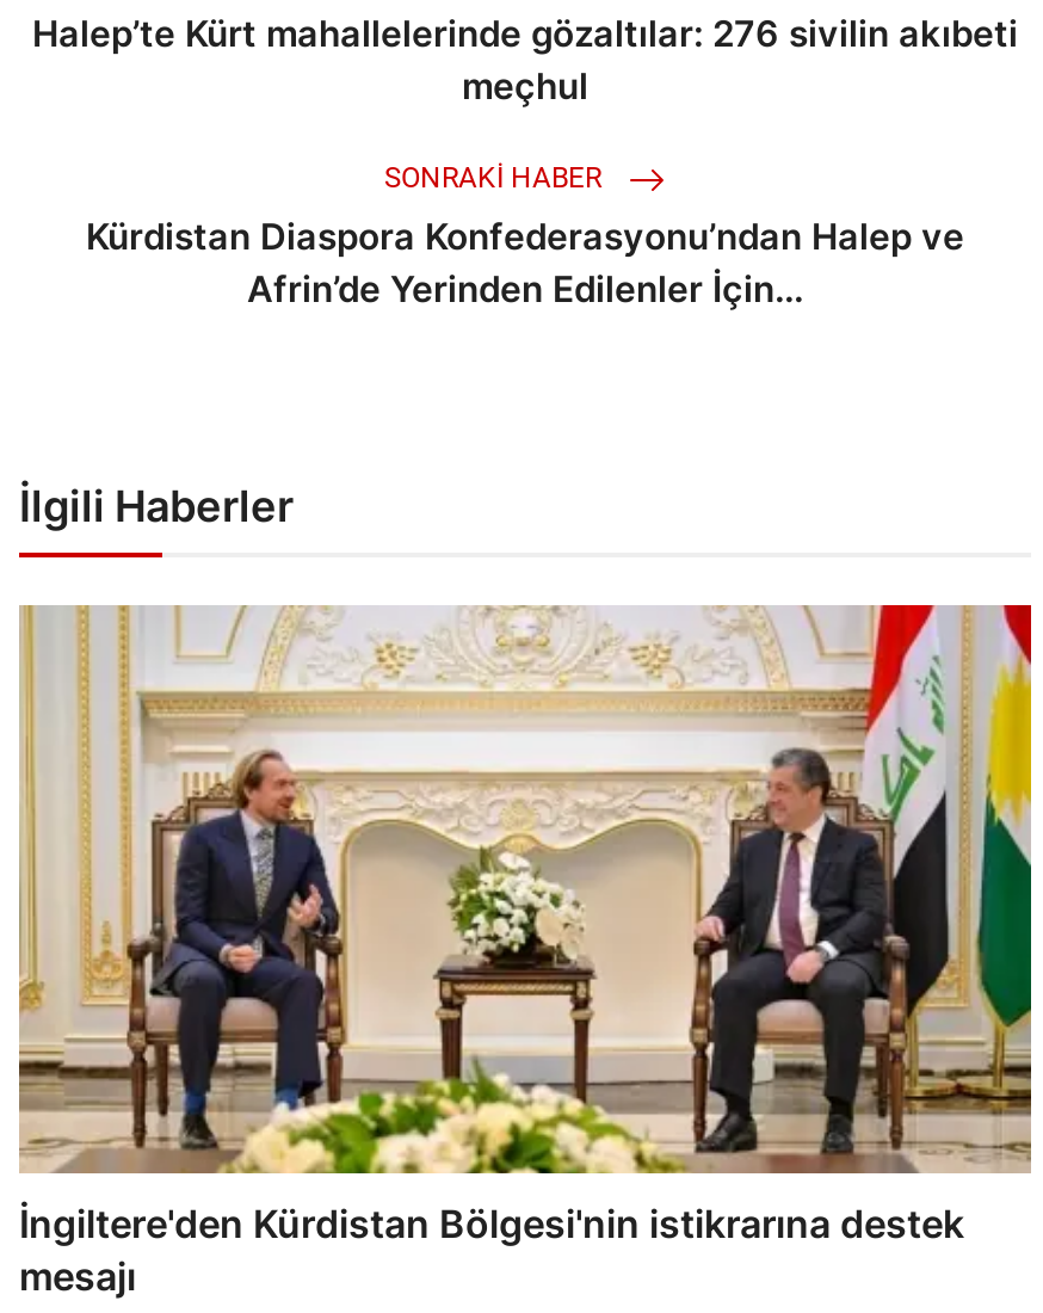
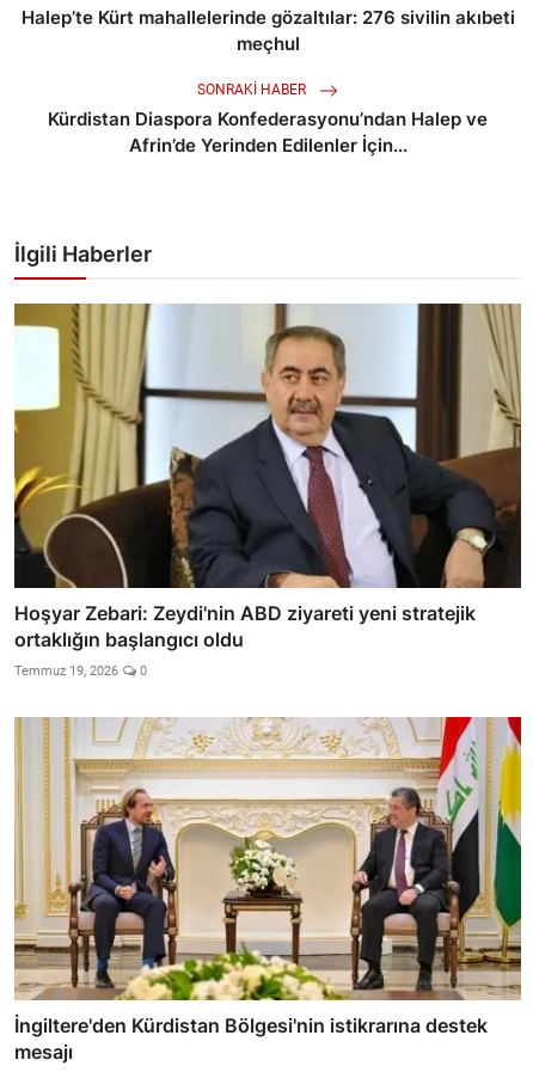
+ [image]
+ Hoşyar Zebari: Zeydi'nin ABD ziyareti yeni stratejik
+ ortaklığın başlangıcı oldu
+ Temmuz 19, 2026
+ 0
